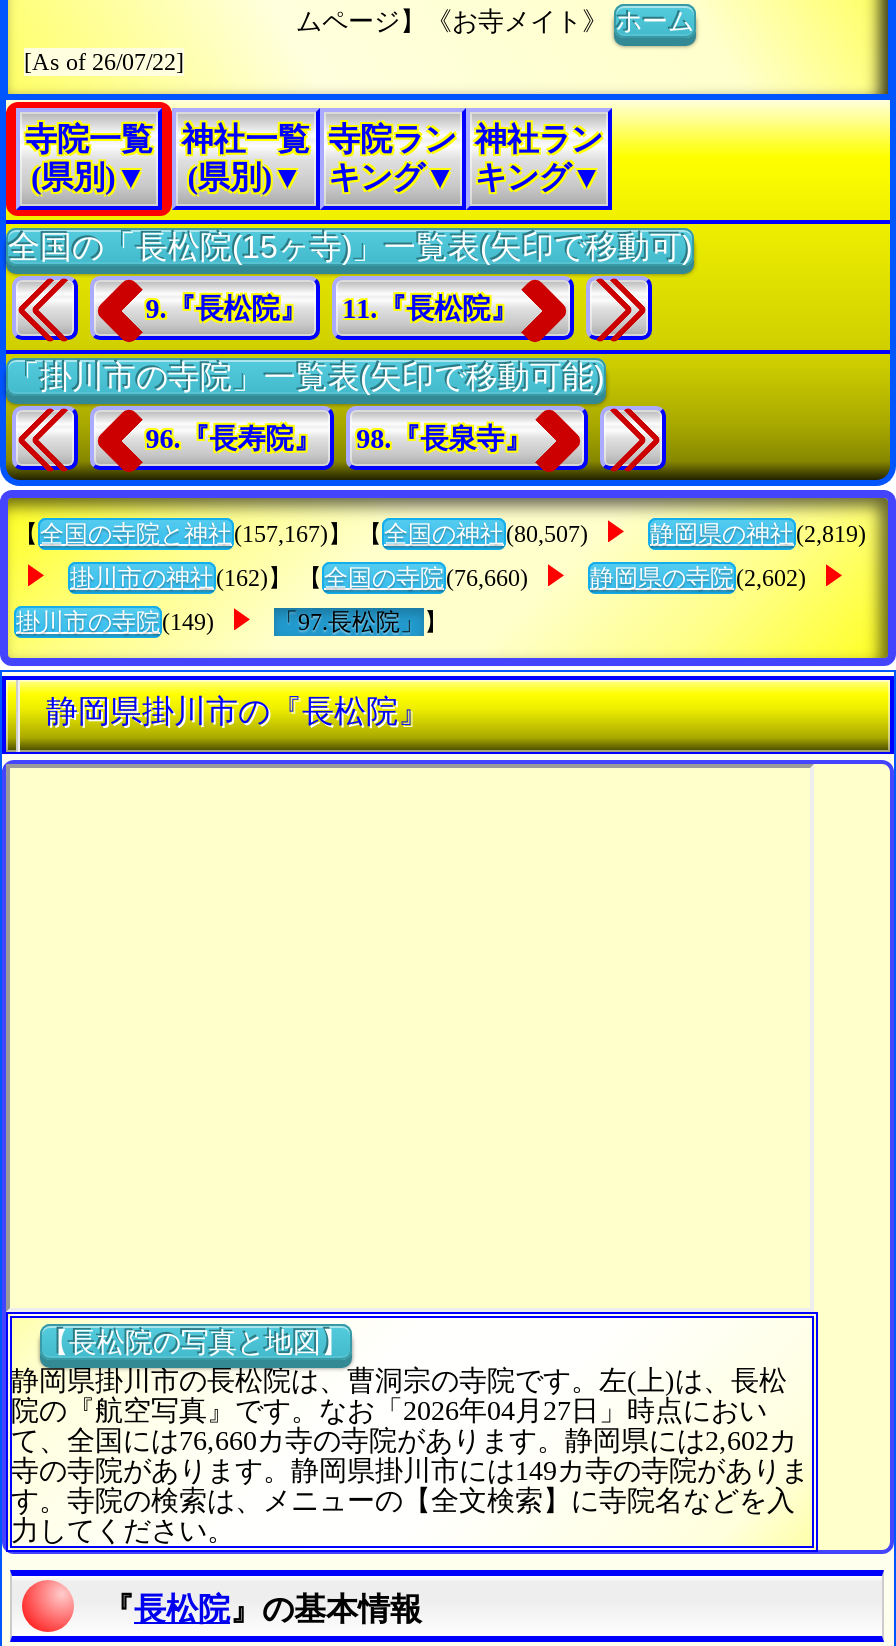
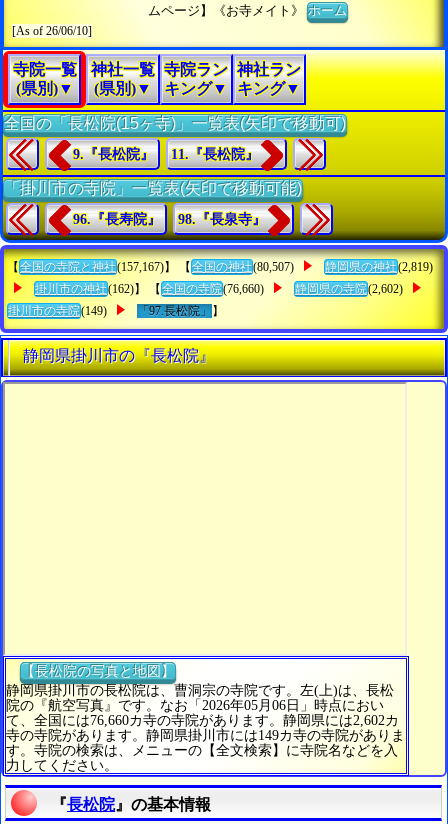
- [As of 26/07/22]
+ [As of 26/06/10]

- 院の『航空写真』です。なお「2026年04月27日」時点におい
+ 院の『航空写真』です。なお「2026年05月06日」時点におい
